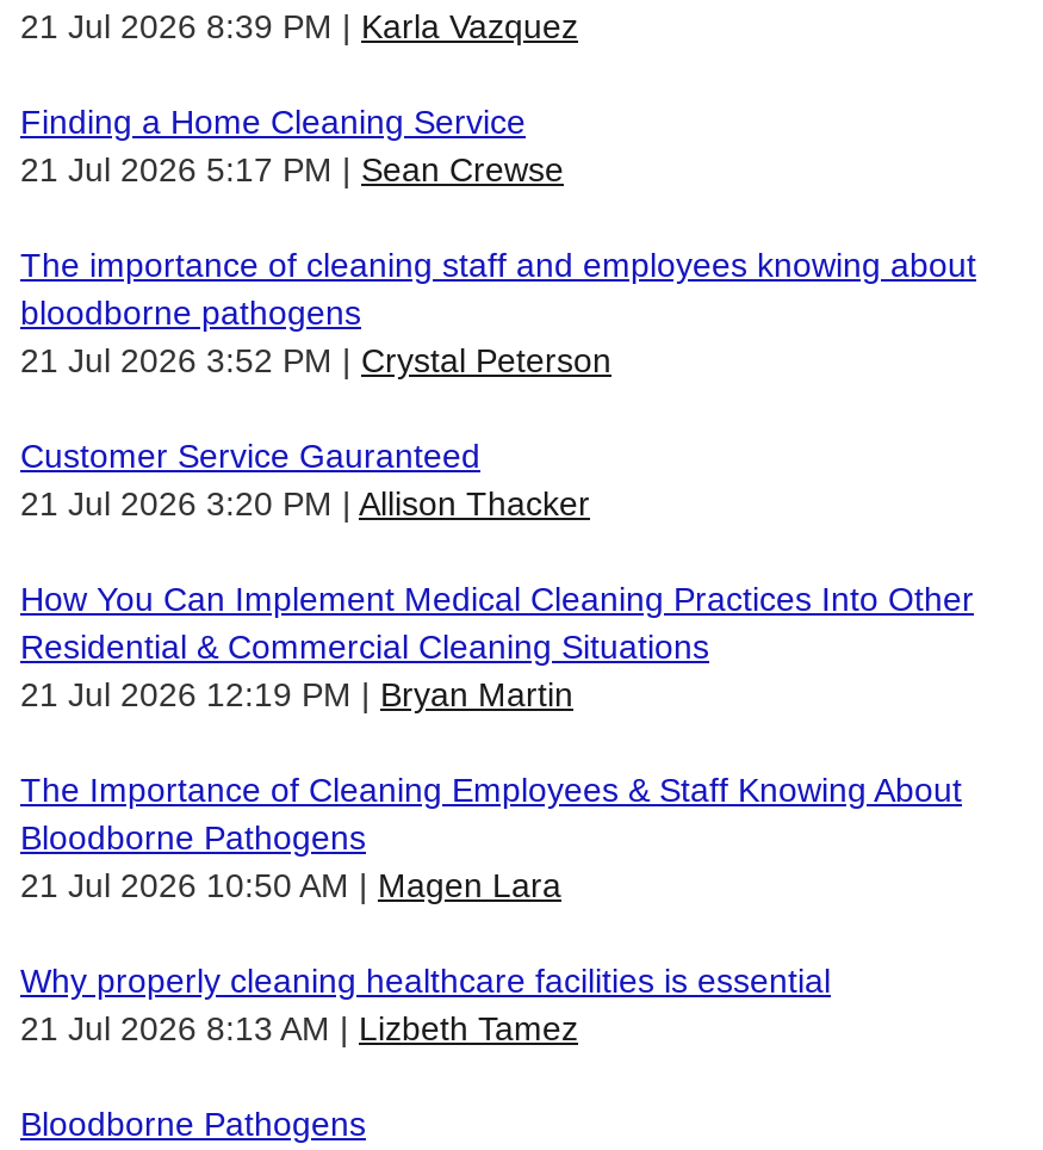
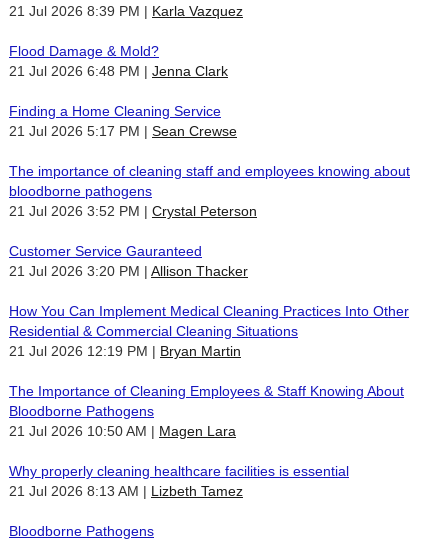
+ Flood Damage & Mold?
+ 21 Jul 2026 6:48 PM
+ Jenna Clark
